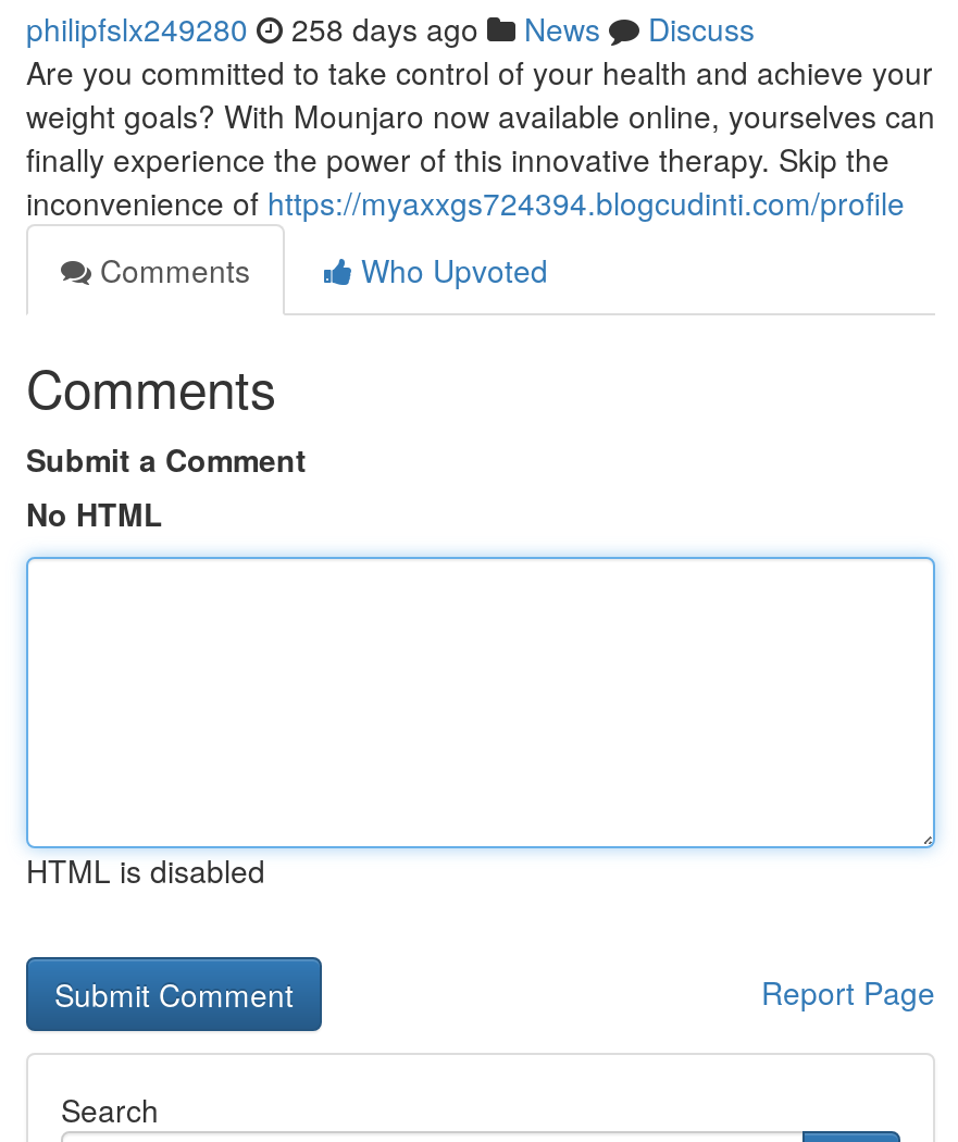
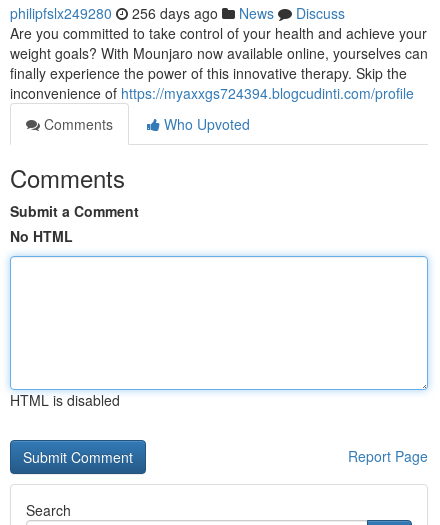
- philipfslx249280 258 days ago News Discuss
+ philipfslx249280 256 days ago News Discuss
